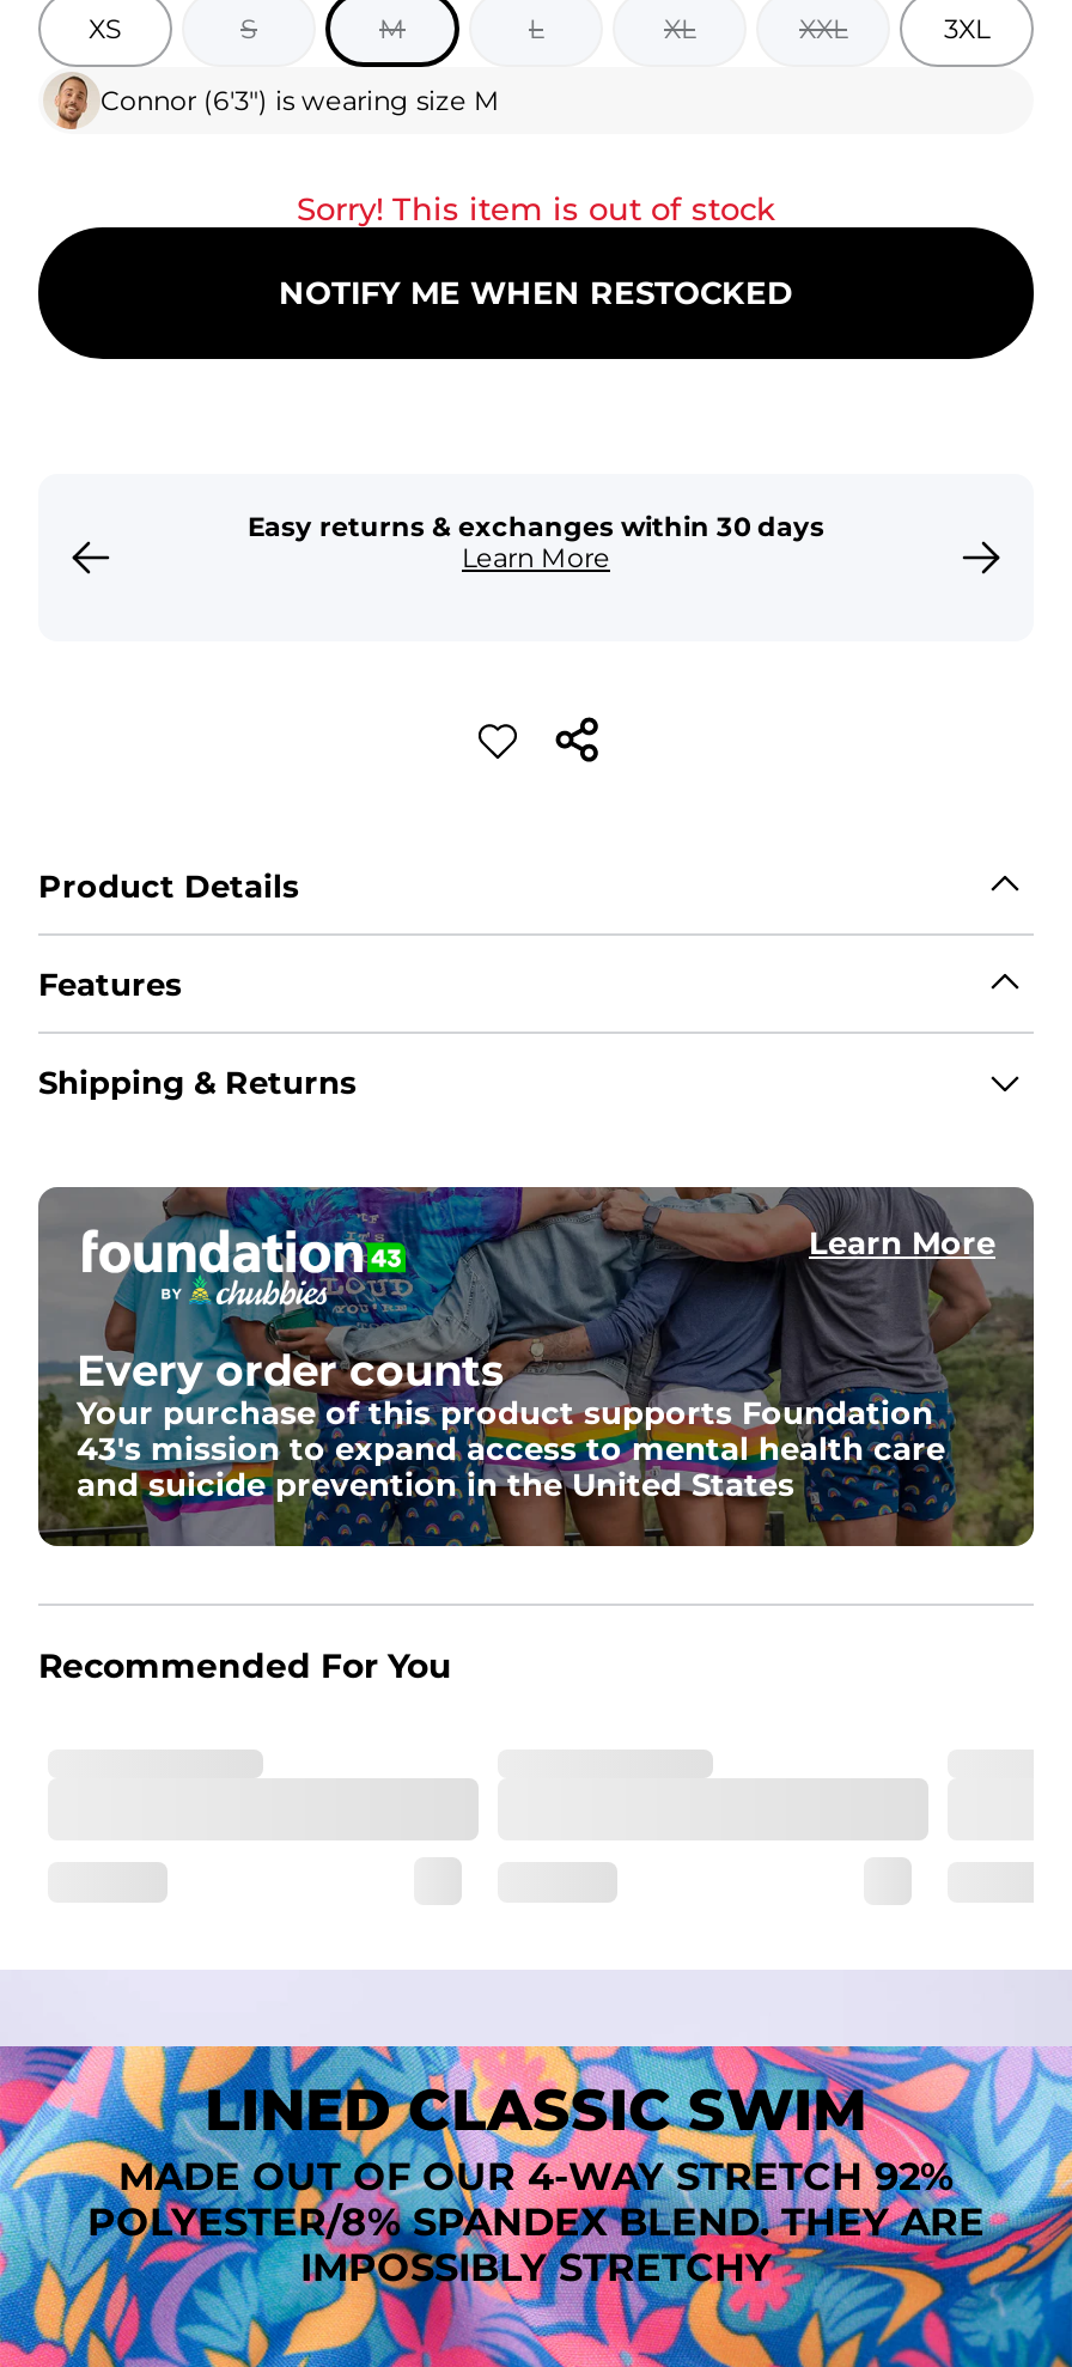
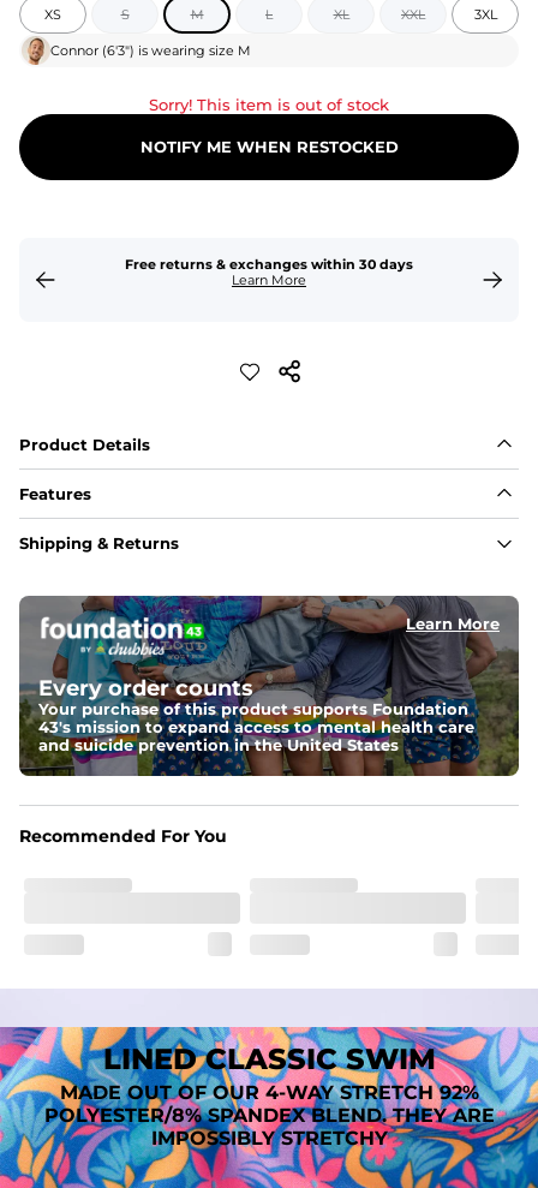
- Easy returns & exchanges within 30 days
+ Free returns & exchanges within 30 days
